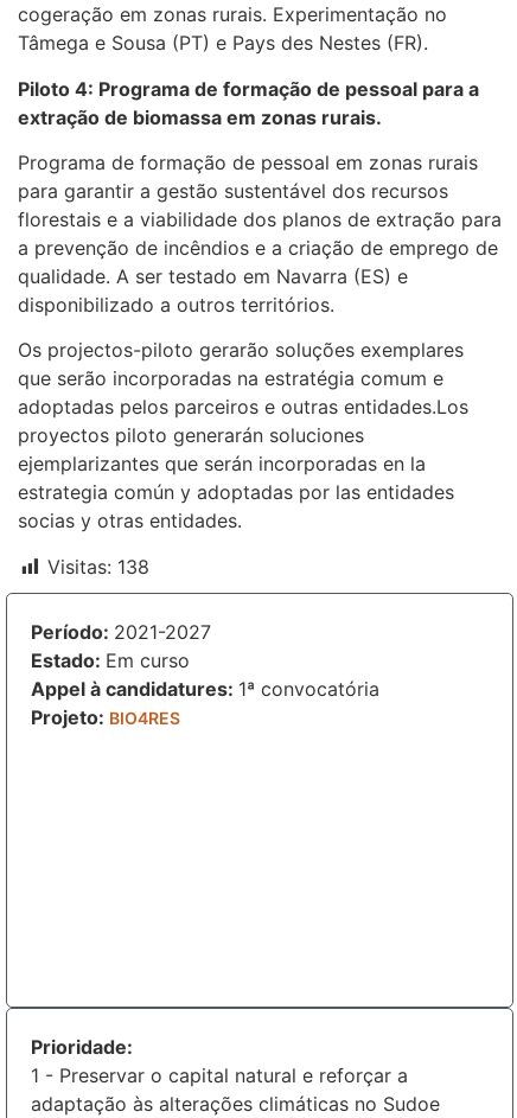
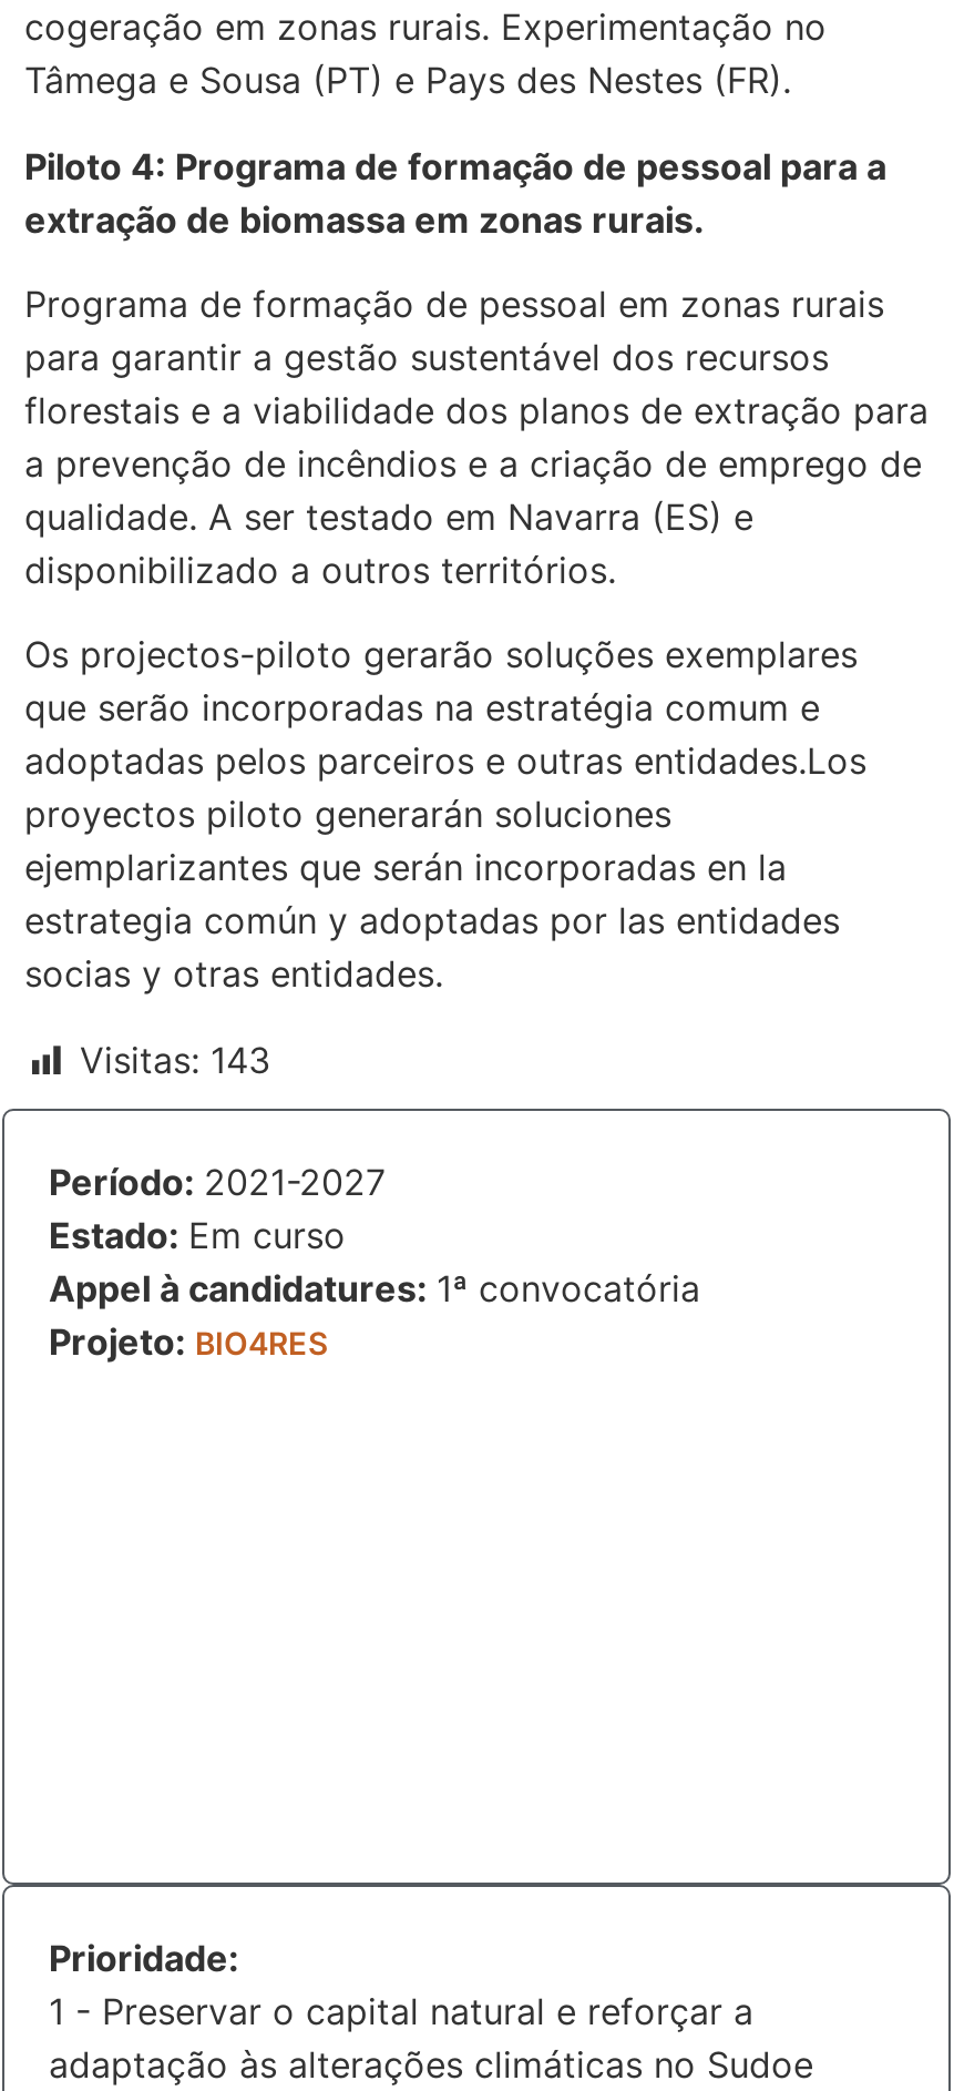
- Visitas: 138
+ Visitas: 143
